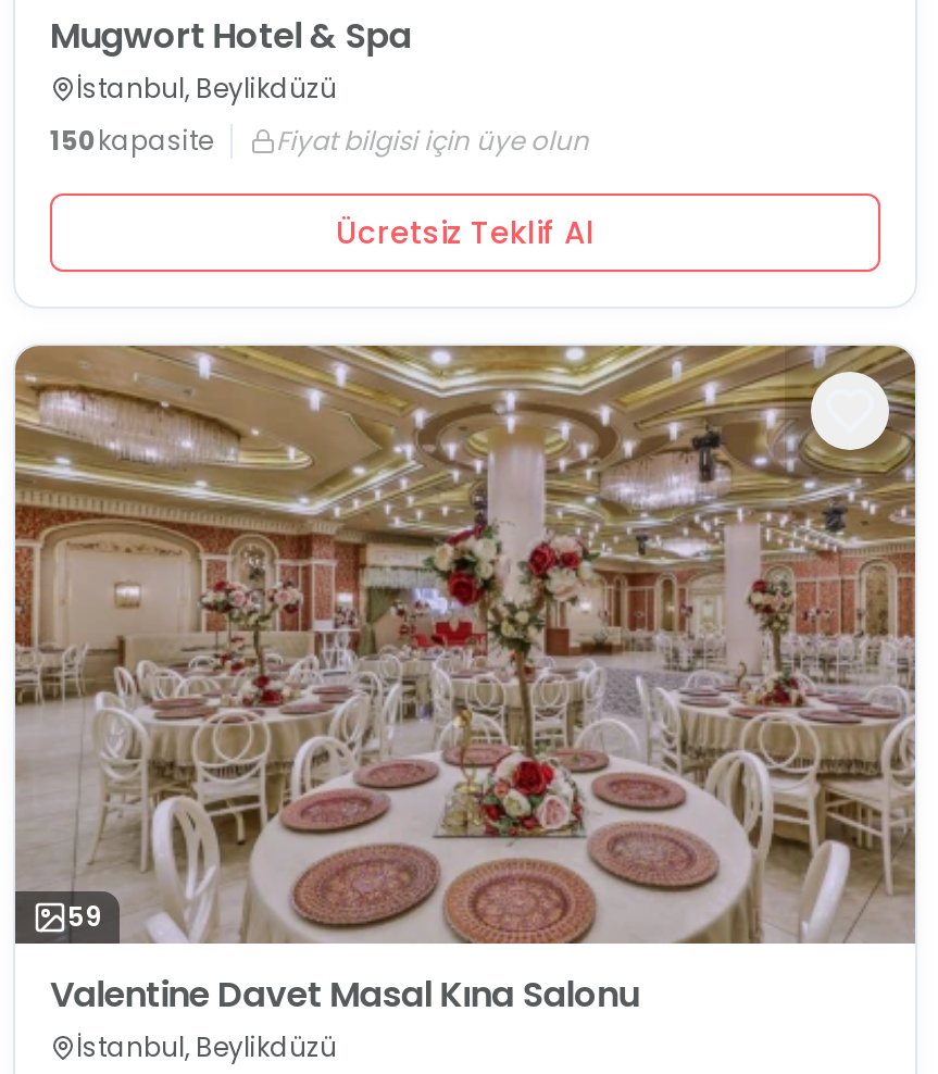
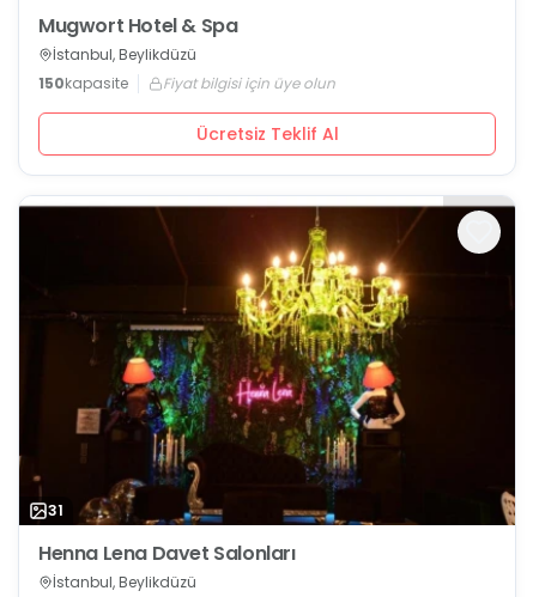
- [image]
- 59
+ [image]
+ 31

- Valentine Davet Masal Kına Salonu
+ Henna Lena Davet Salonları
